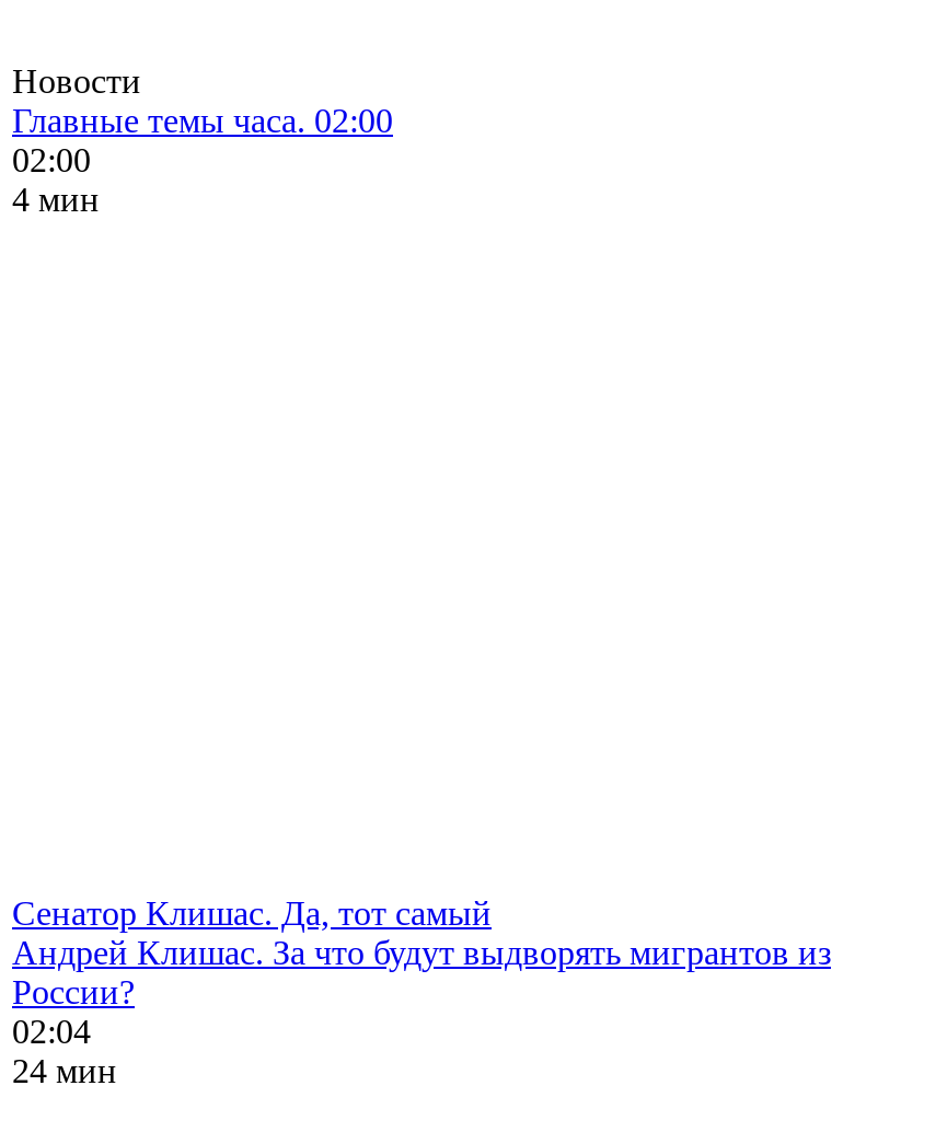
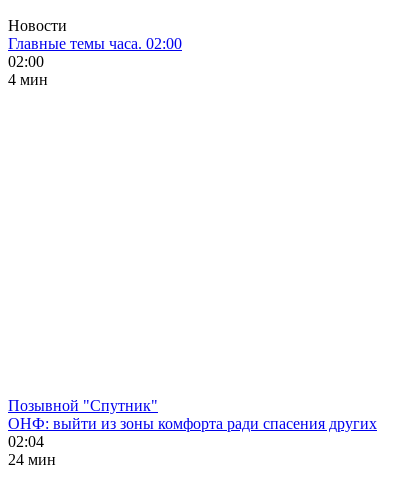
- Сенатор Клишас. Да, тот самый
- Андрей Клишас. За что будут выдворять мигрантов из
- России?
+ Позывной "Спутник"
+ ОНФ: выйти из зоны комфорта ради спасения других
